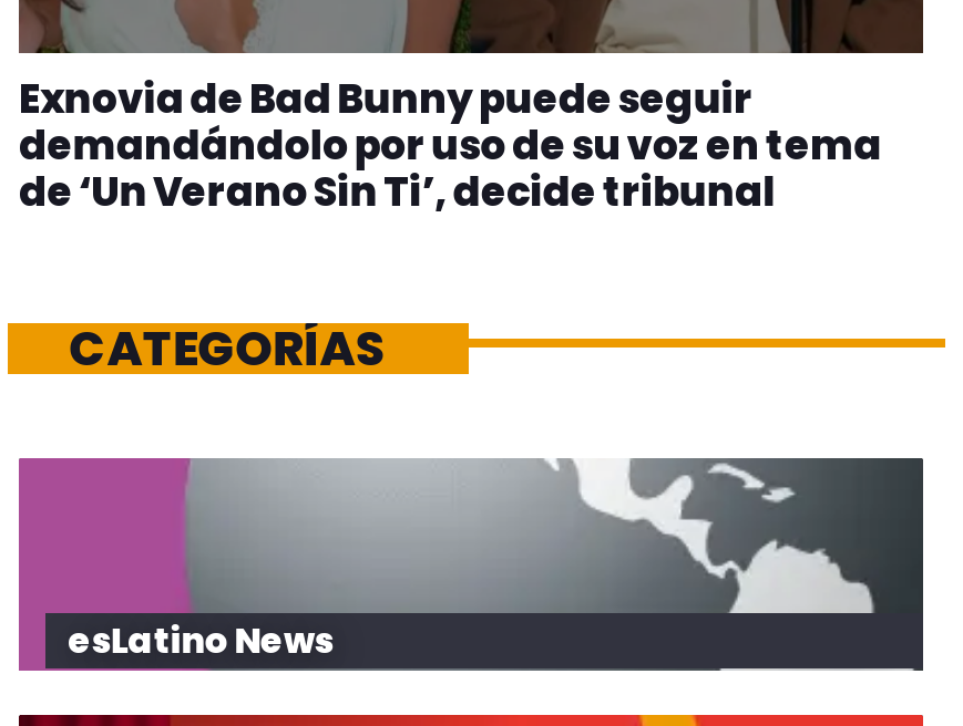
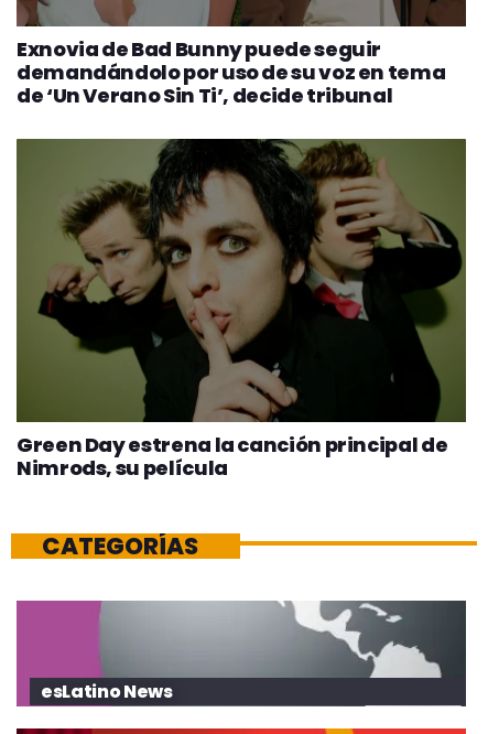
+ [image]
+ Green Day estrena la canción principal de
+ Nimrods, su película
